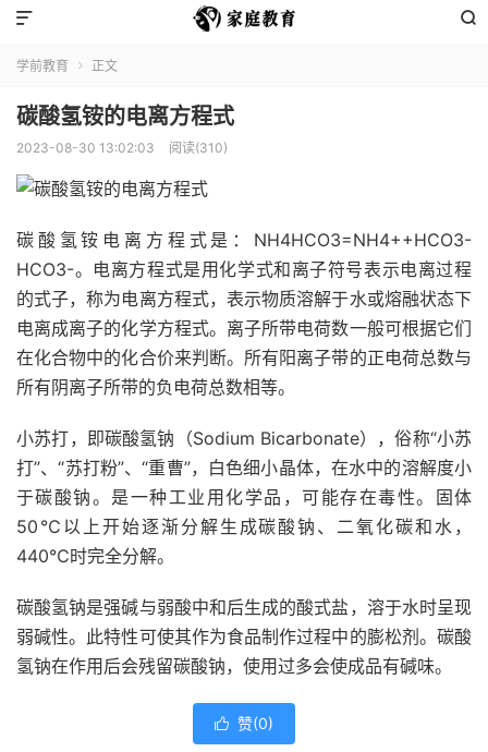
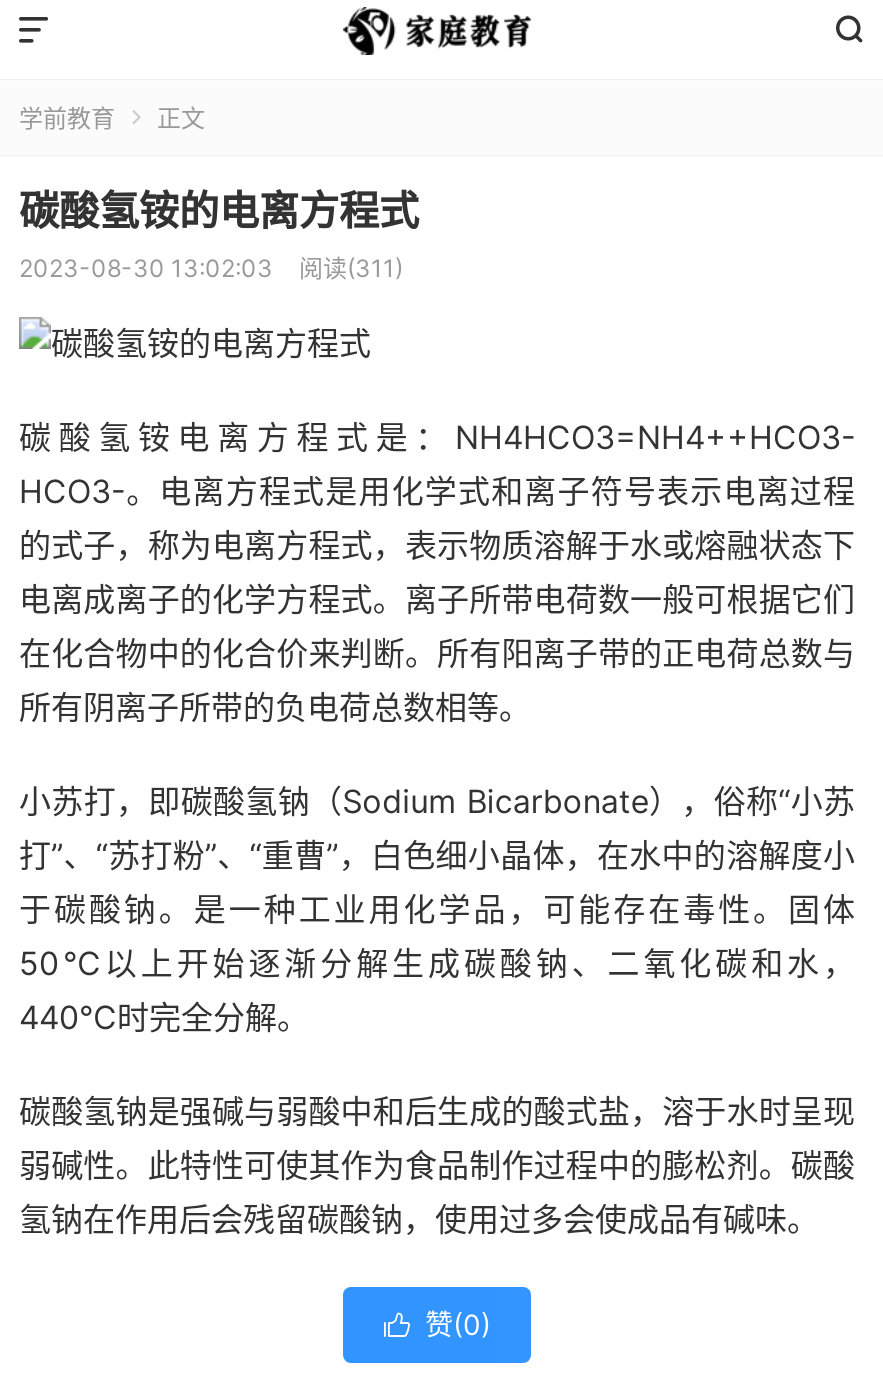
- 2023-08-30 13:02:03 阅读(310)
+ 2023-08-30 13:02:03 阅读(311)
